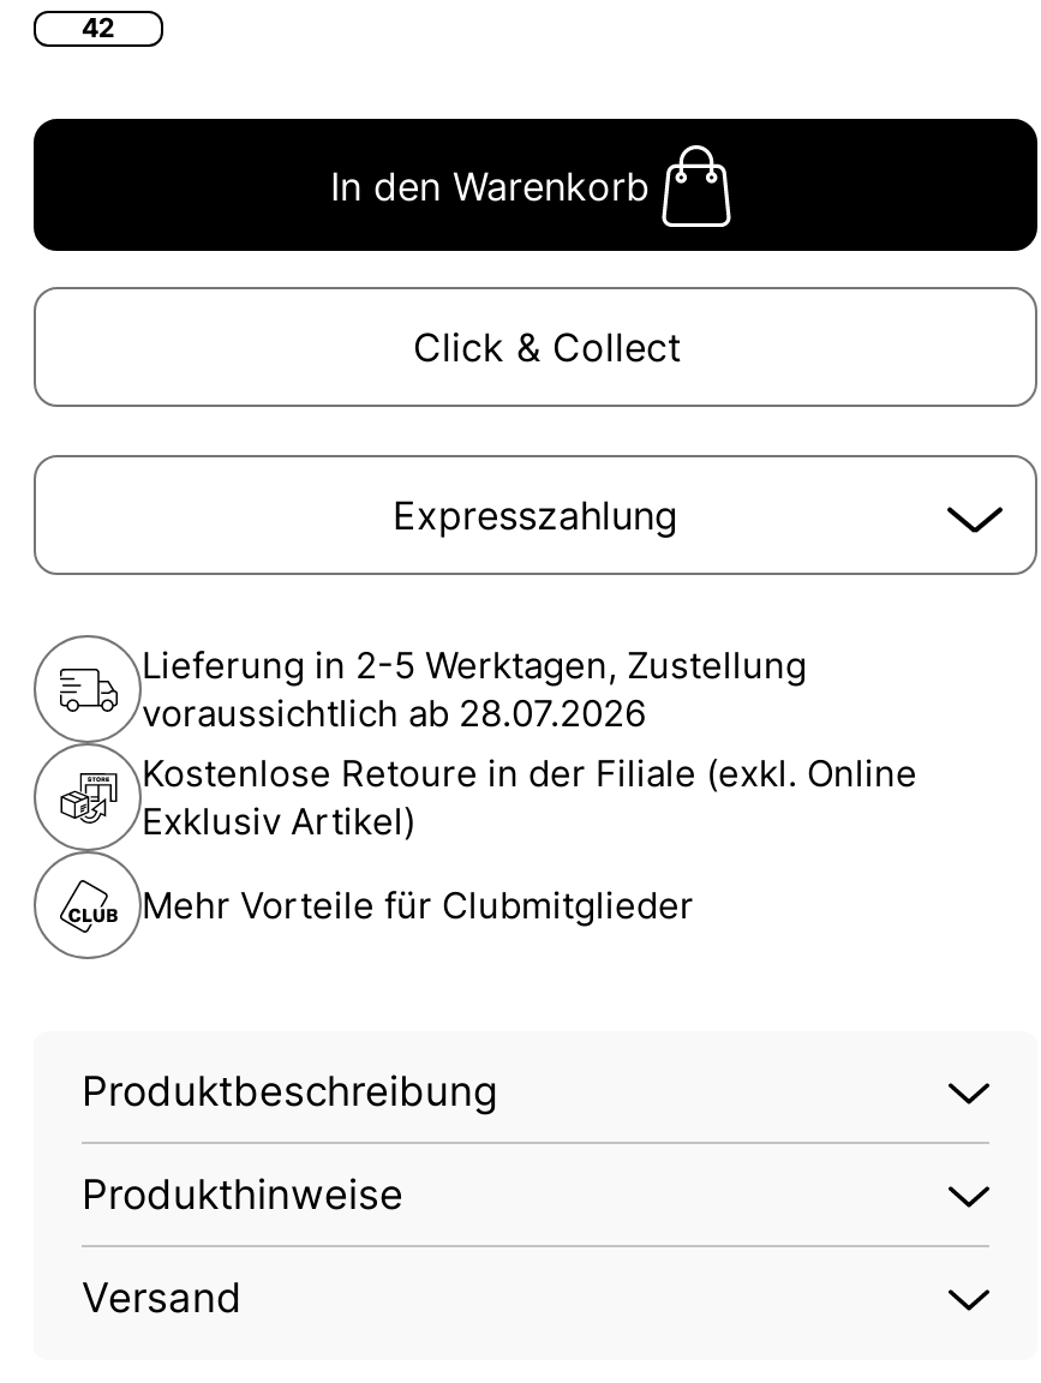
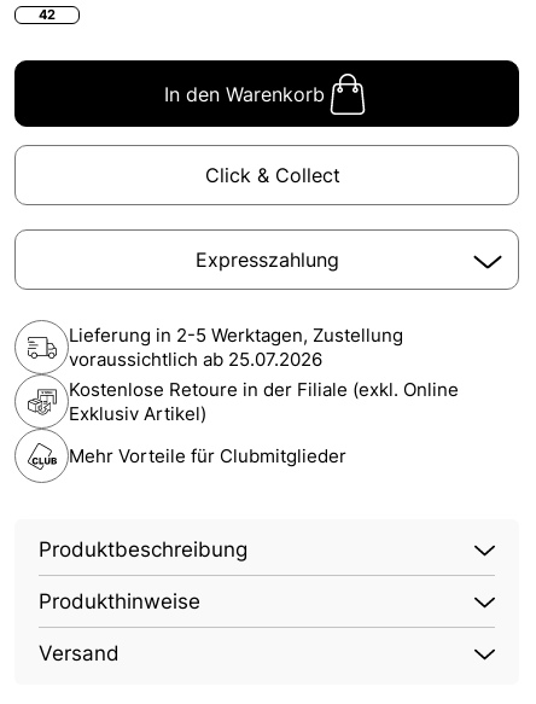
- voraussichtlich ab 28.07.2026
+ voraussichtlich ab 25.07.2026
